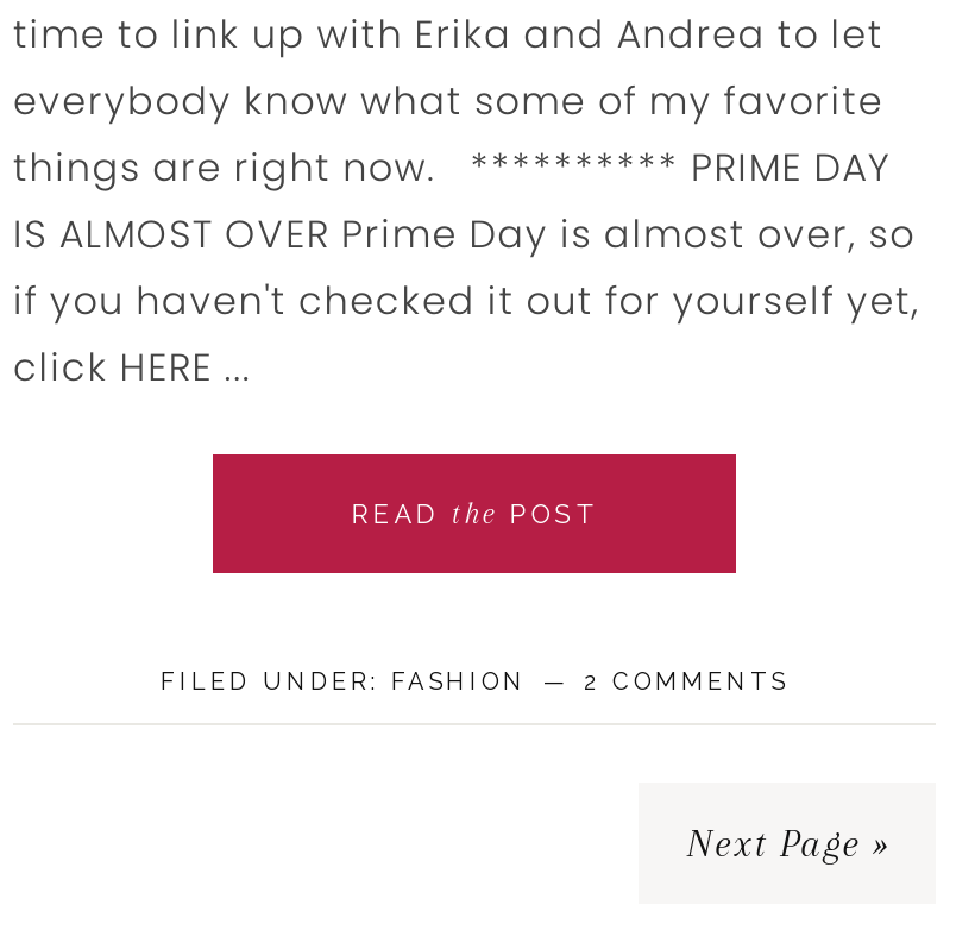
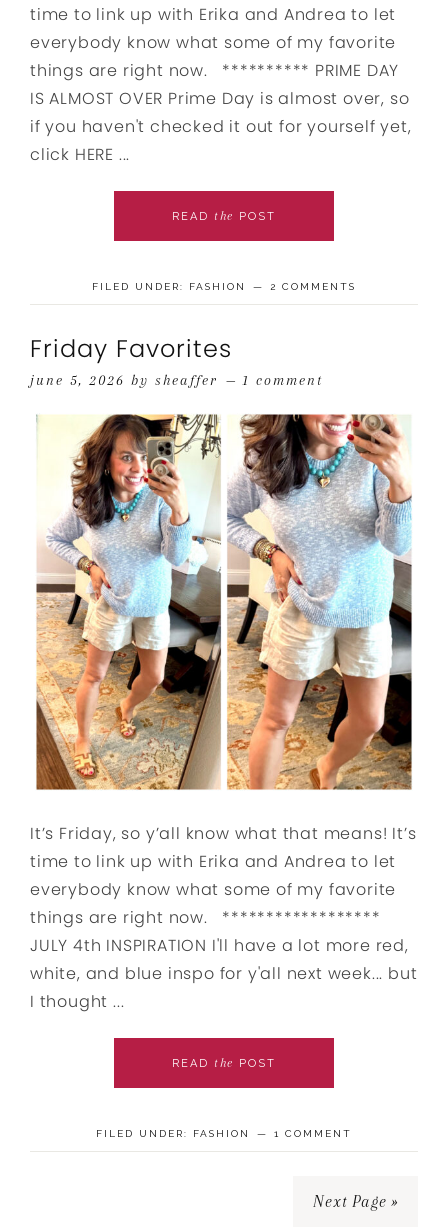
+ Friday Favorites
+ june 5, 2026 by sheaffer
+ 1 comment

+ [image]
+ It’s Friday, so y’all know what that means! It’s
+ time to link up with Erika and Andrea to let
+ everybody know what some of my favorite
+ things are right now. ******************
+ JULY 4th INSPIRATION I'll have a lot more red,
+ white, and blue inspo for y'all next week... but
+ I thought ...
+ READ the POST

+ FILED UNDER: FASHION
+ 1 COMMENT
